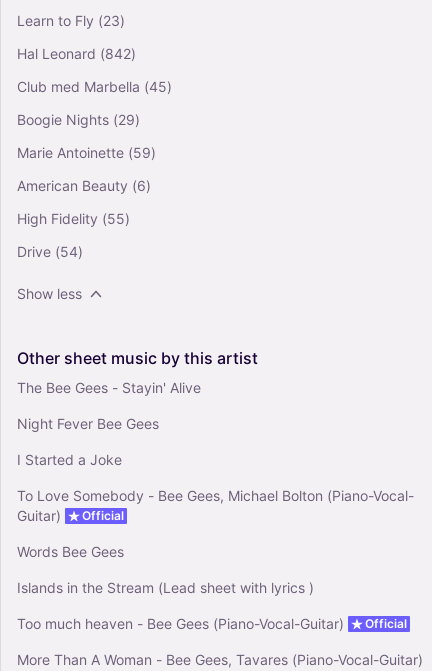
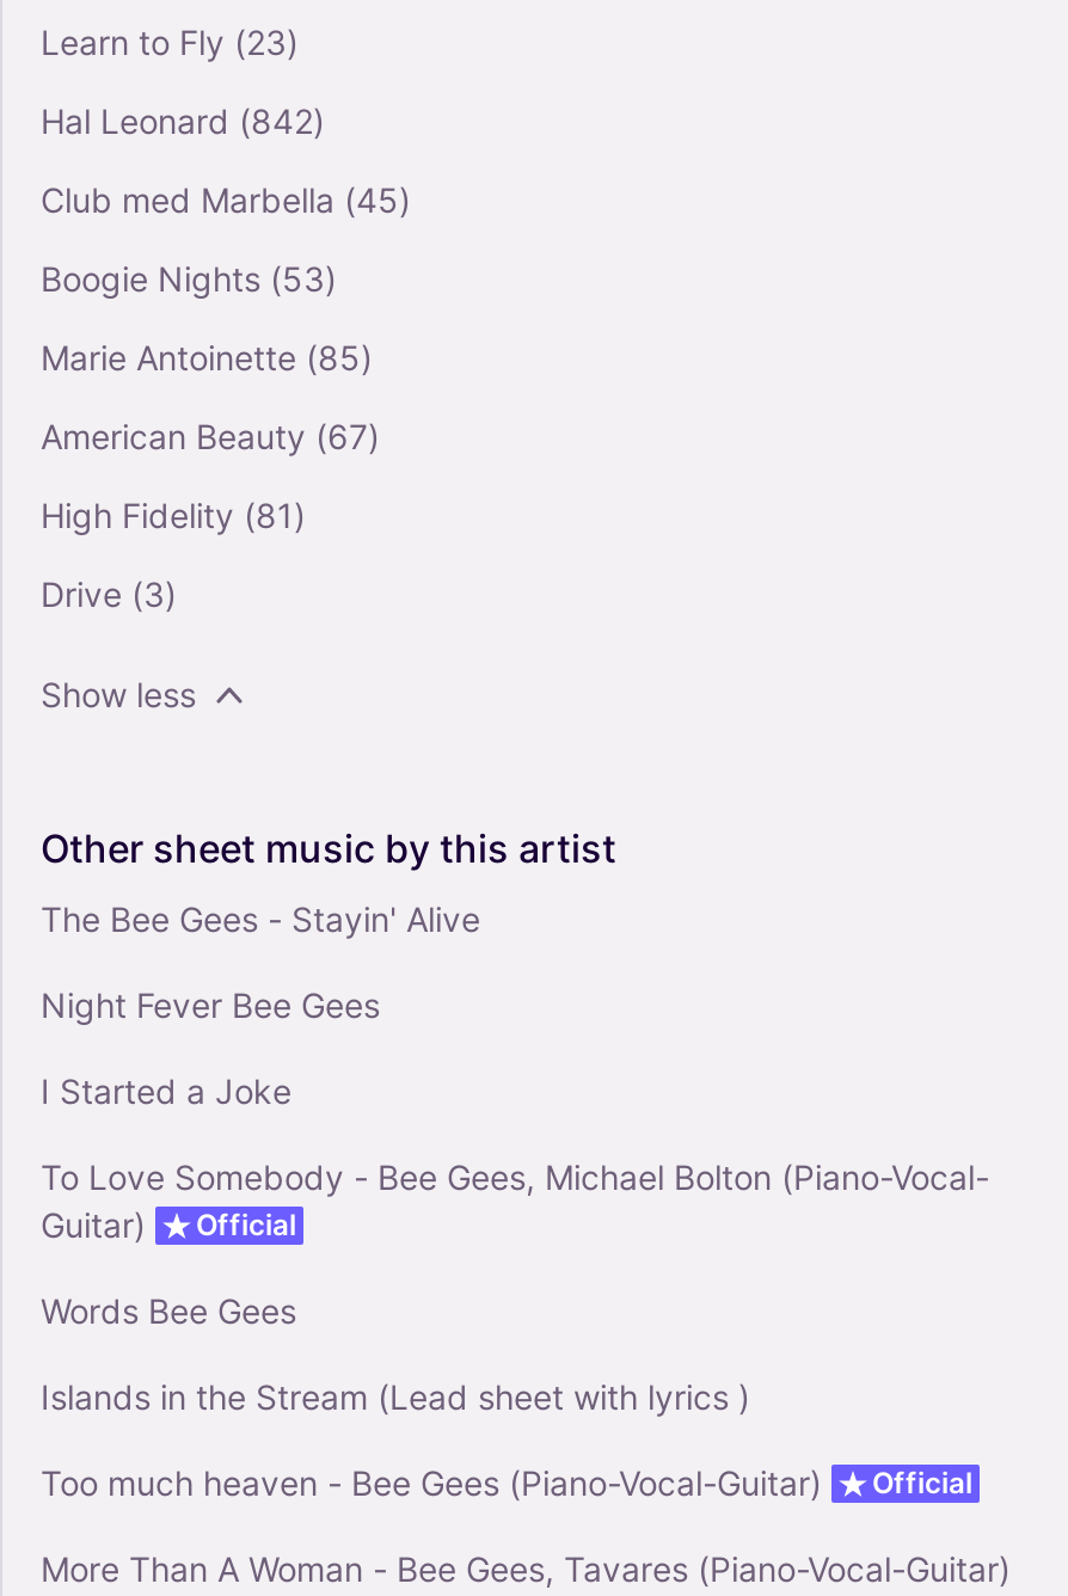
- Boogie Nights (29)
+ Boogie Nights (53)

- Marie Antoinette (59)
+ Marie Antoinette (85)

- American Beauty (6)
+ American Beauty (67)

- High Fidelity (55)
+ High Fidelity (81)

- Drive (54)
+ Drive (3)
